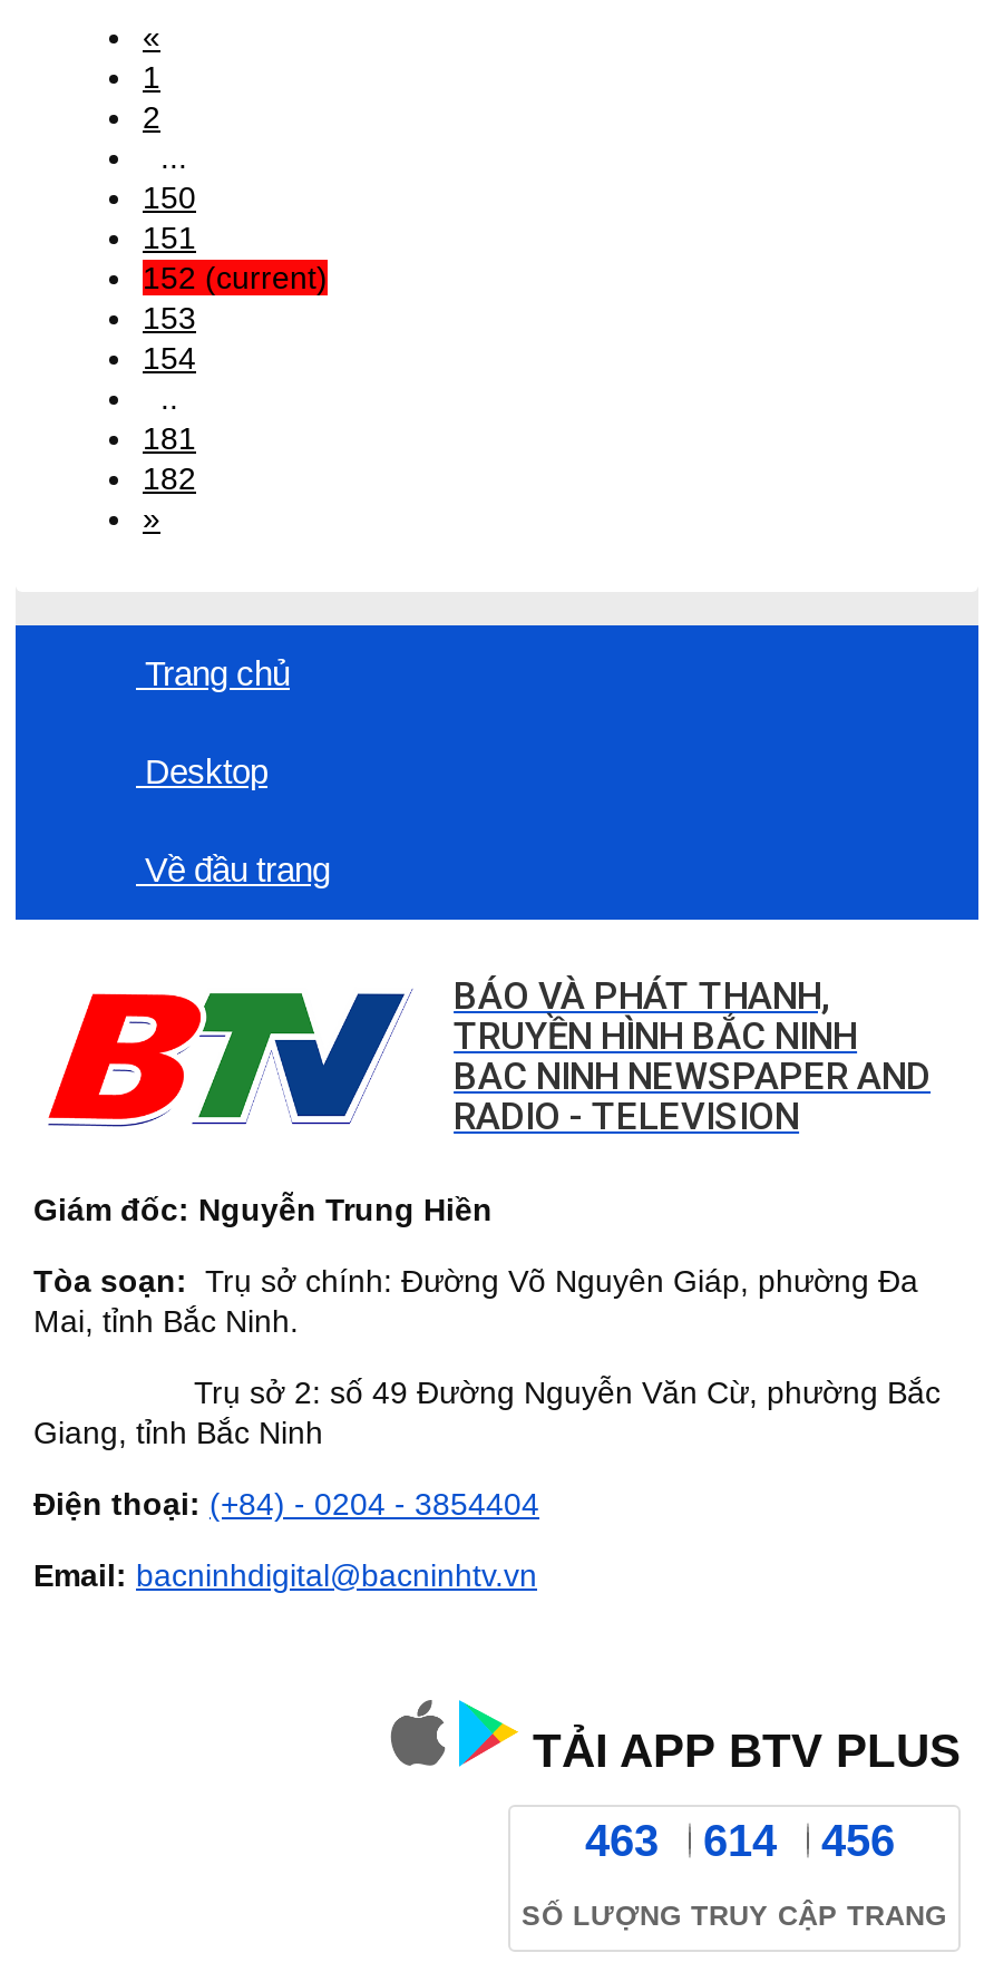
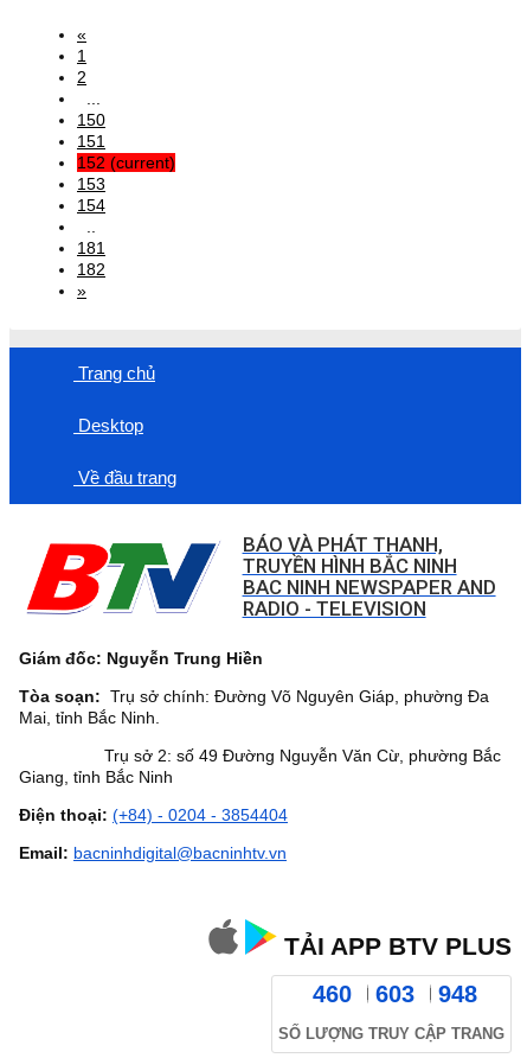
- 463
+ 460

- 614
+ 603

- 456
+ 948
